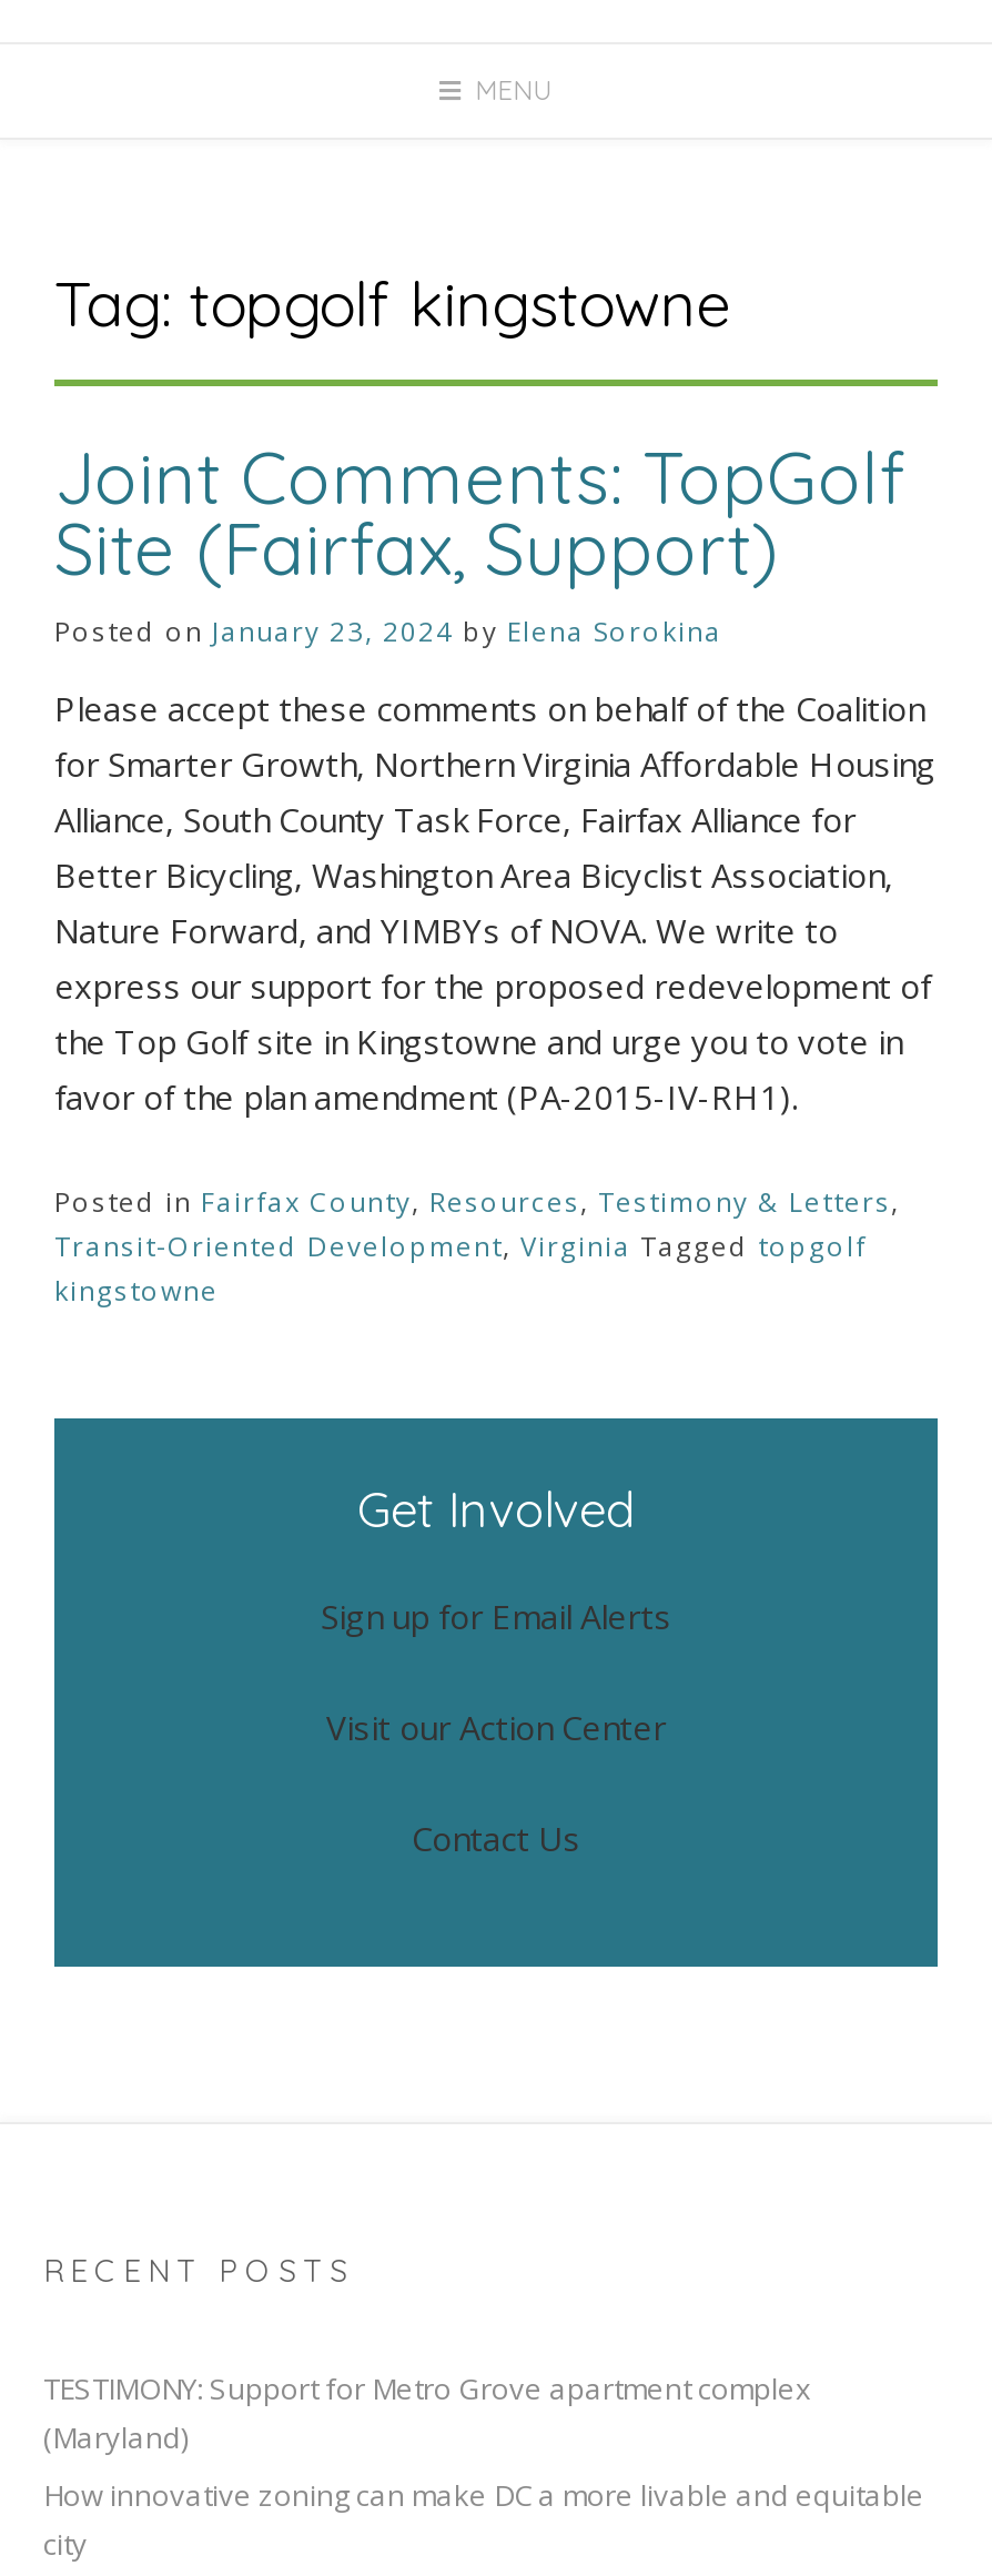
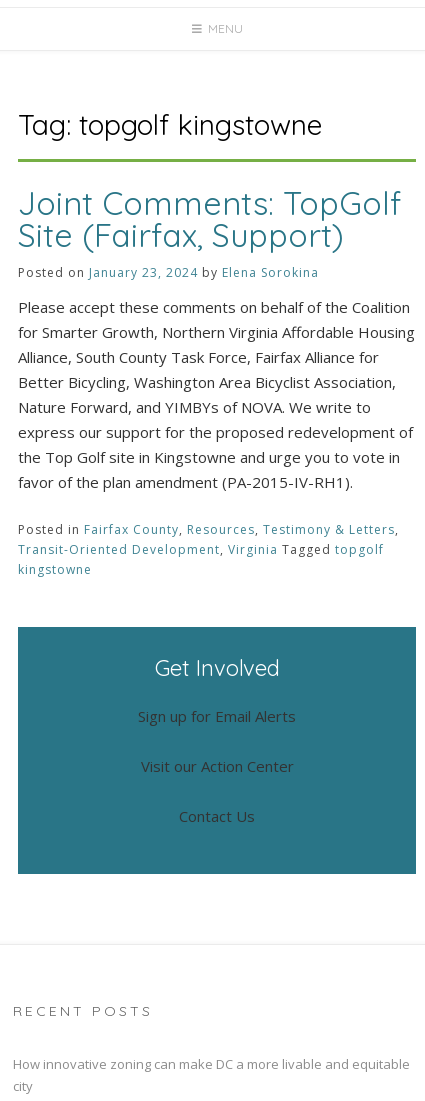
- TESTIMONY: Support for Metro Grove apartment complex
- (Maryland)
